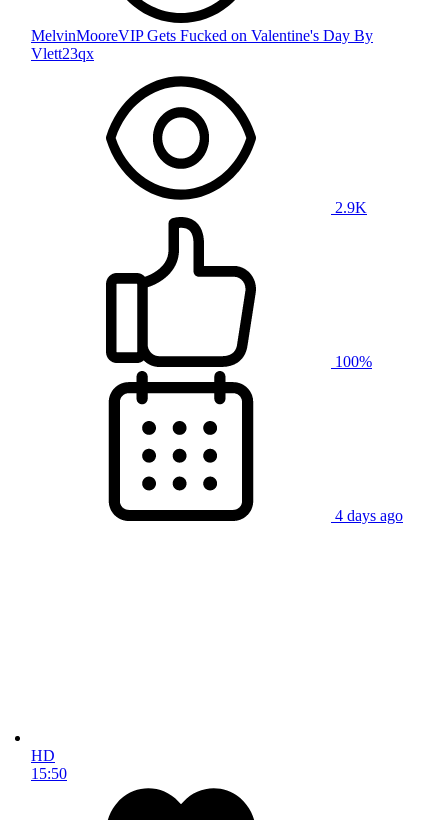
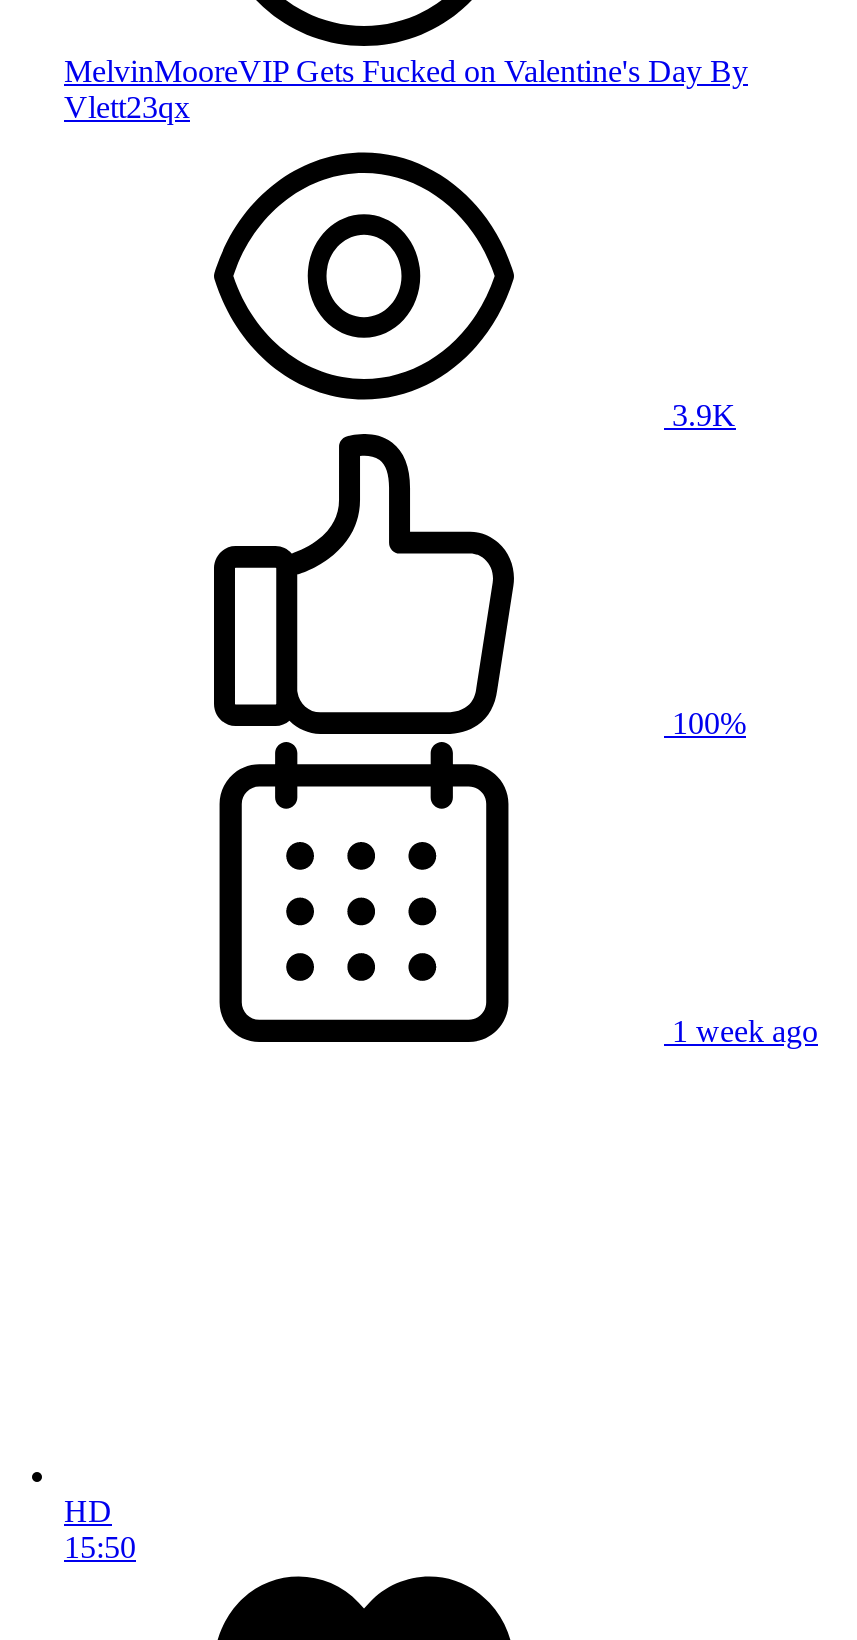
- 2.9K
+ 3.9K

- 4 days ago
+ 1 week ago
